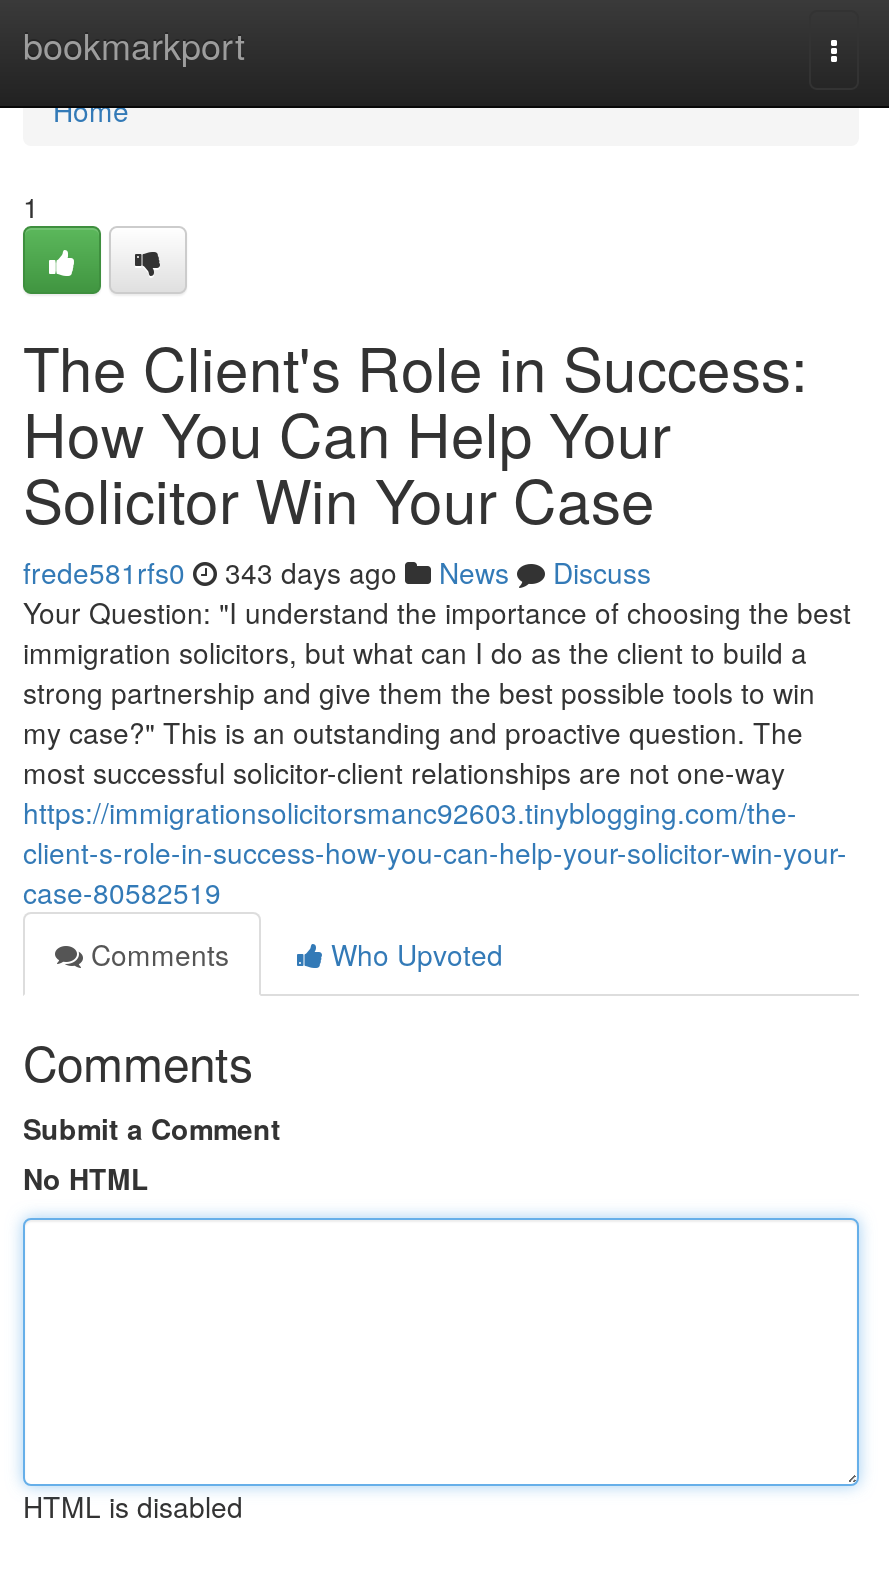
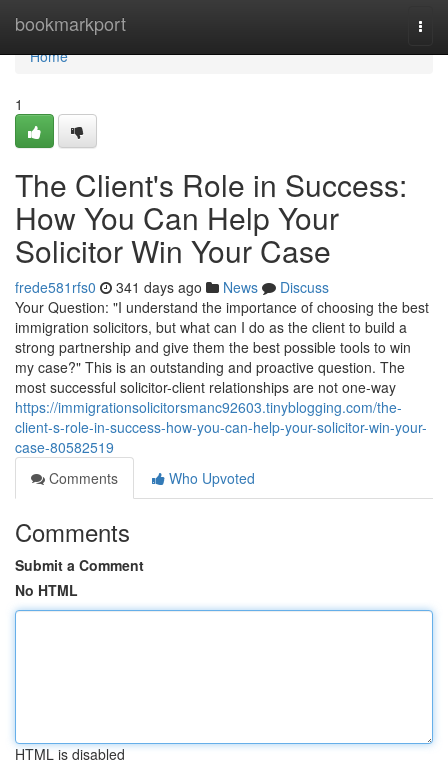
- frede581rfs0 343 days ago News Discuss
+ frede581rfs0 341 days ago News Discuss
